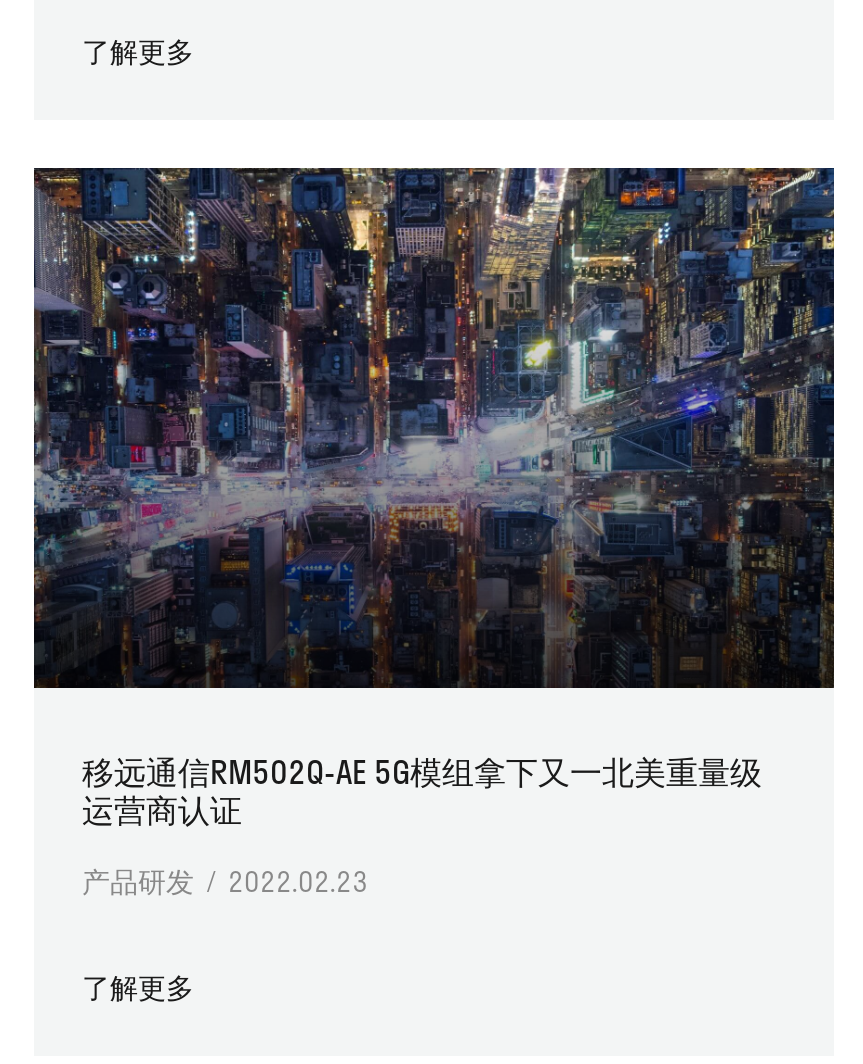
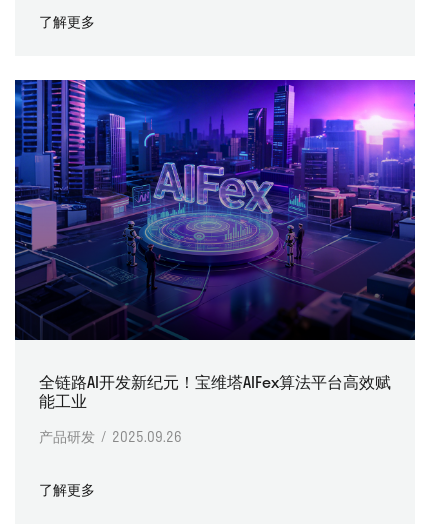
- [image]
- 移远通信RM502Q-AE 5G模组拿下又一北美重量级
- 运营商认证
+ [image]
+ 全链路AI开发新纪元！宝维塔AIFex算法平台高效赋
+ 能工业

- 产品研发 / 2022.02.23
+ 产品研发 / 2025.09.26
